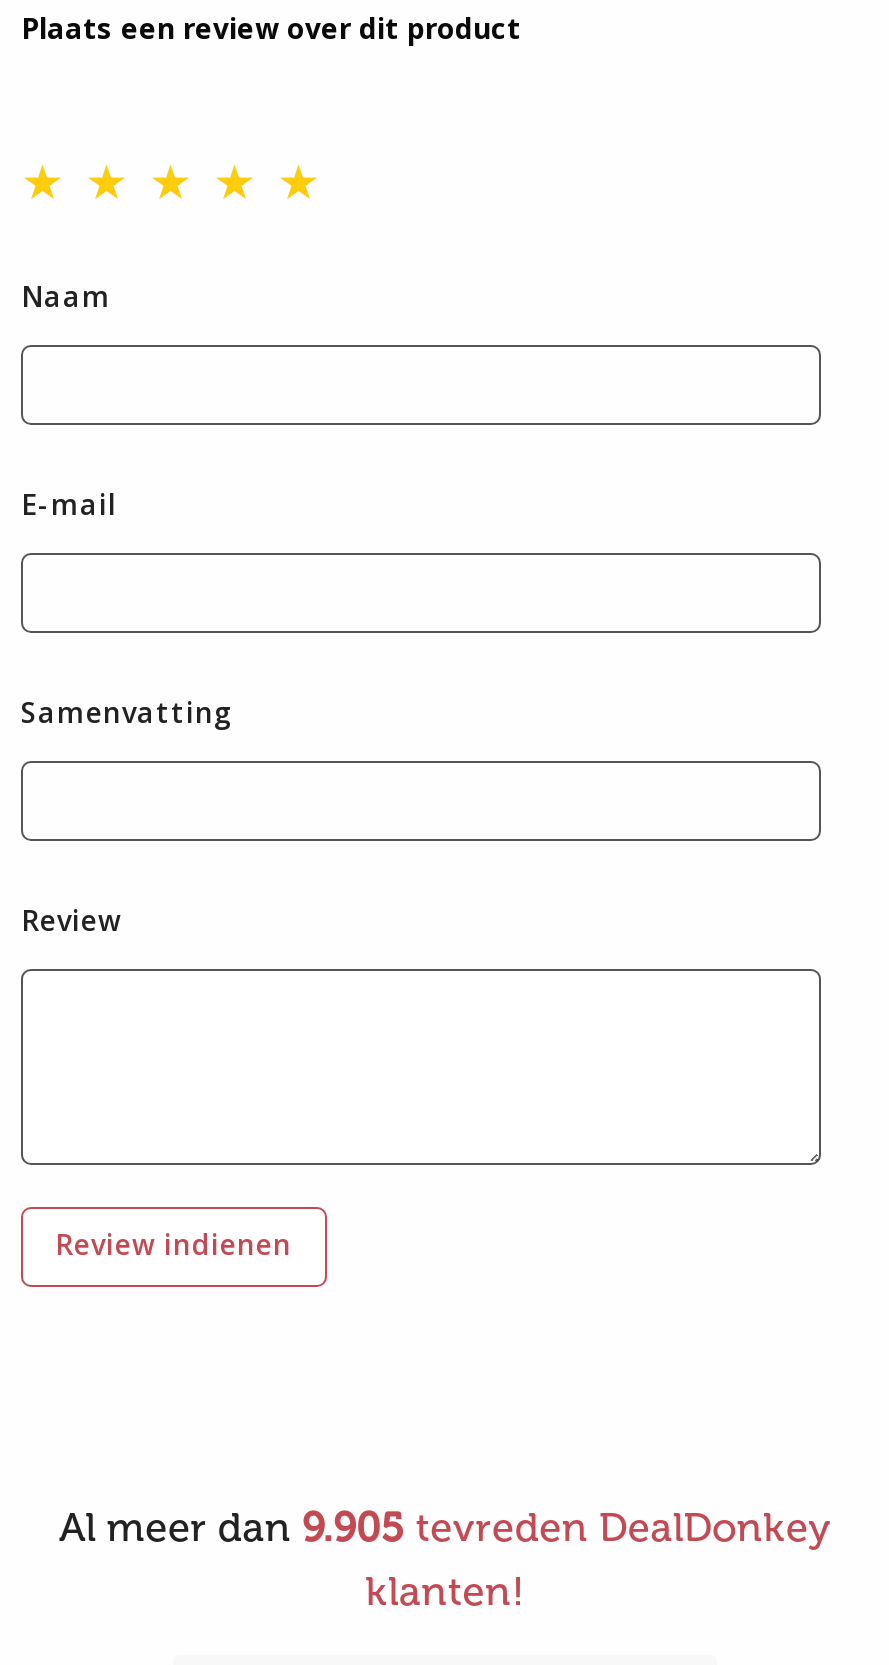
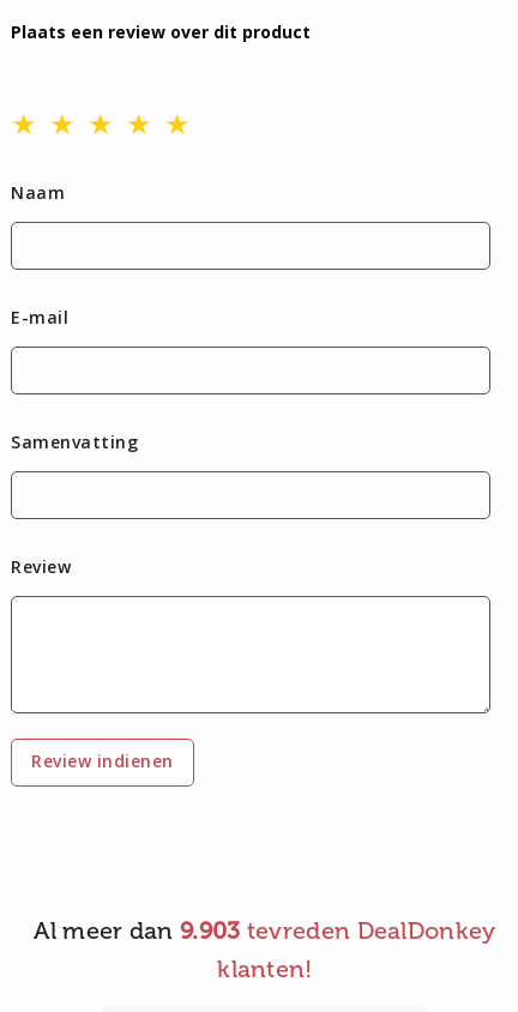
- Al meer dan 9.905 tevreden DealDonkey
+ Al meer dan 9.903 tevreden DealDonkey
